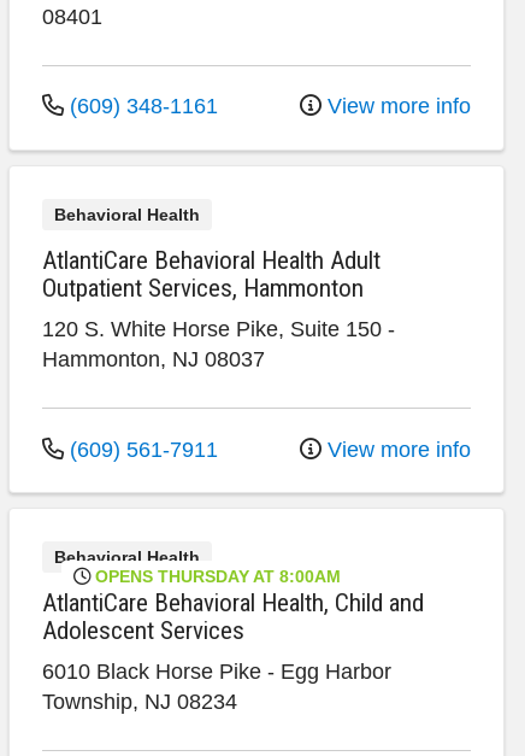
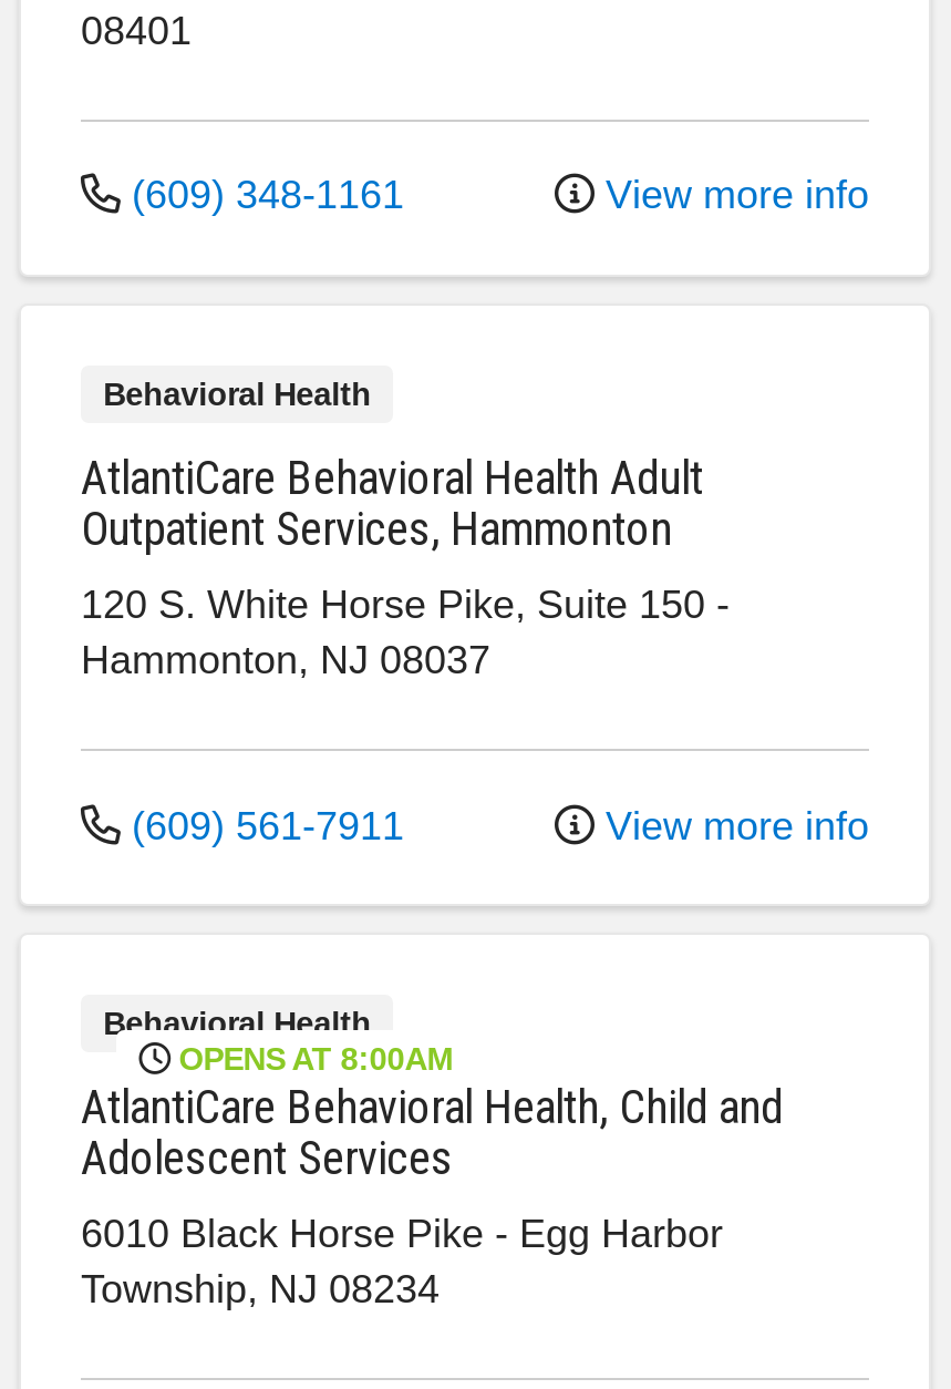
- OPENS THURSDAY AT 8:00AM
+ OPENS AT 8:00AM
